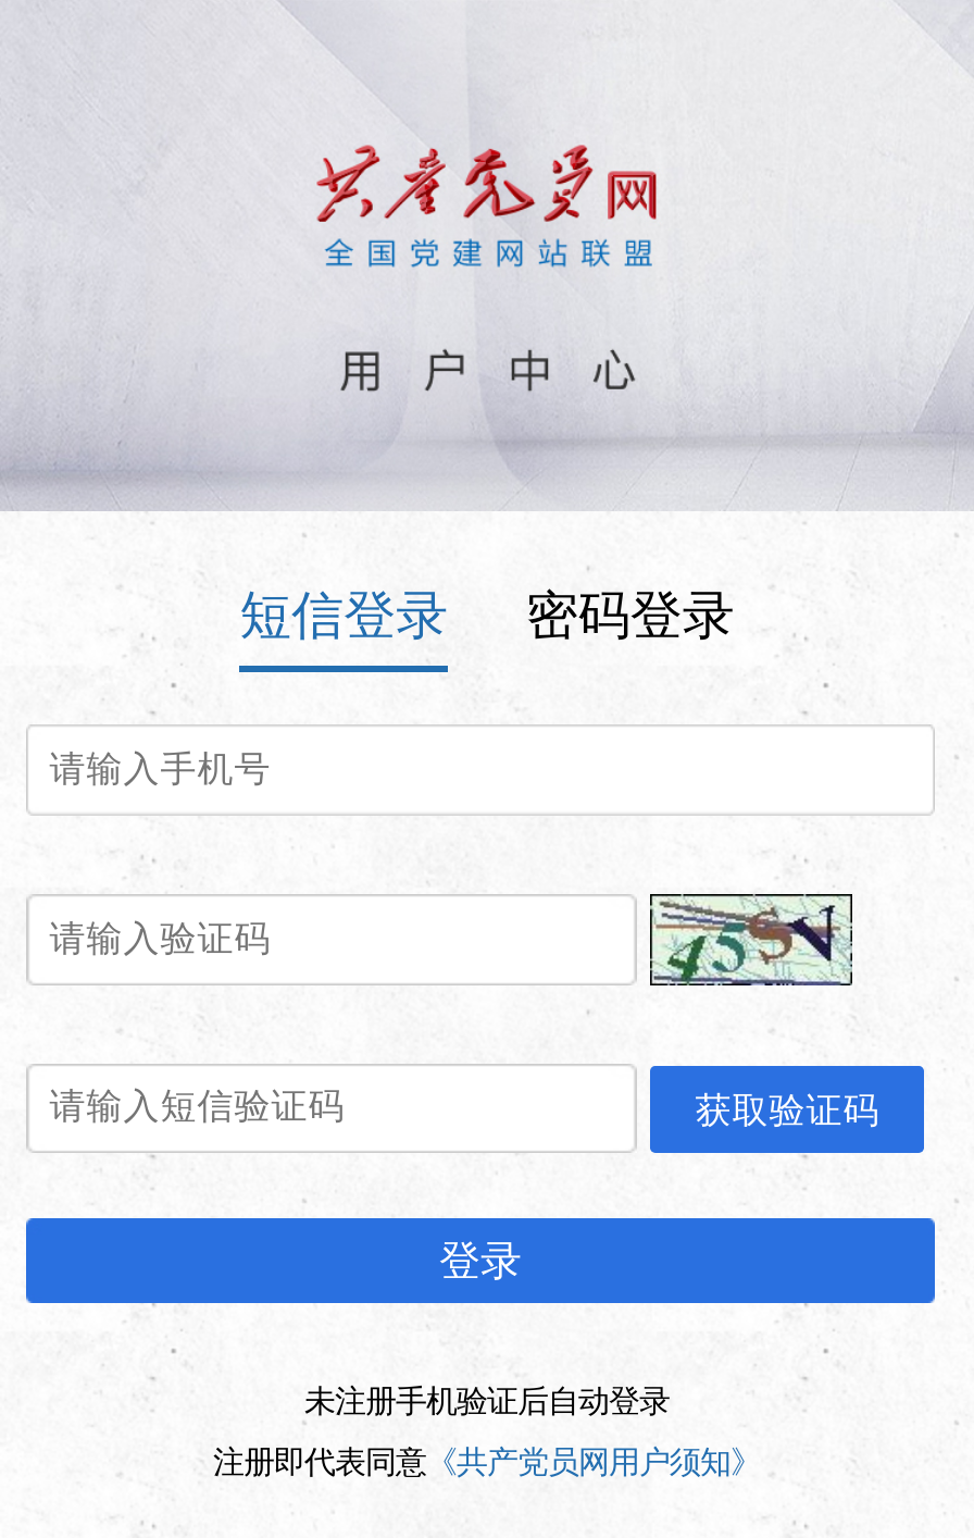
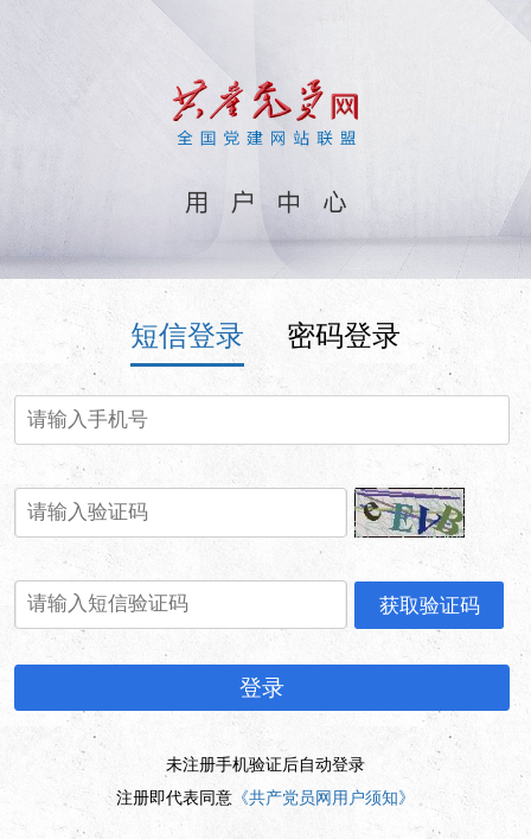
- [image]
+ [image]
